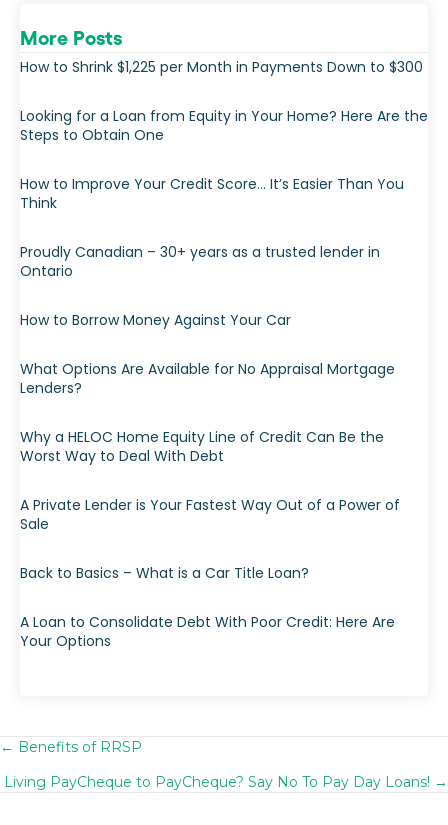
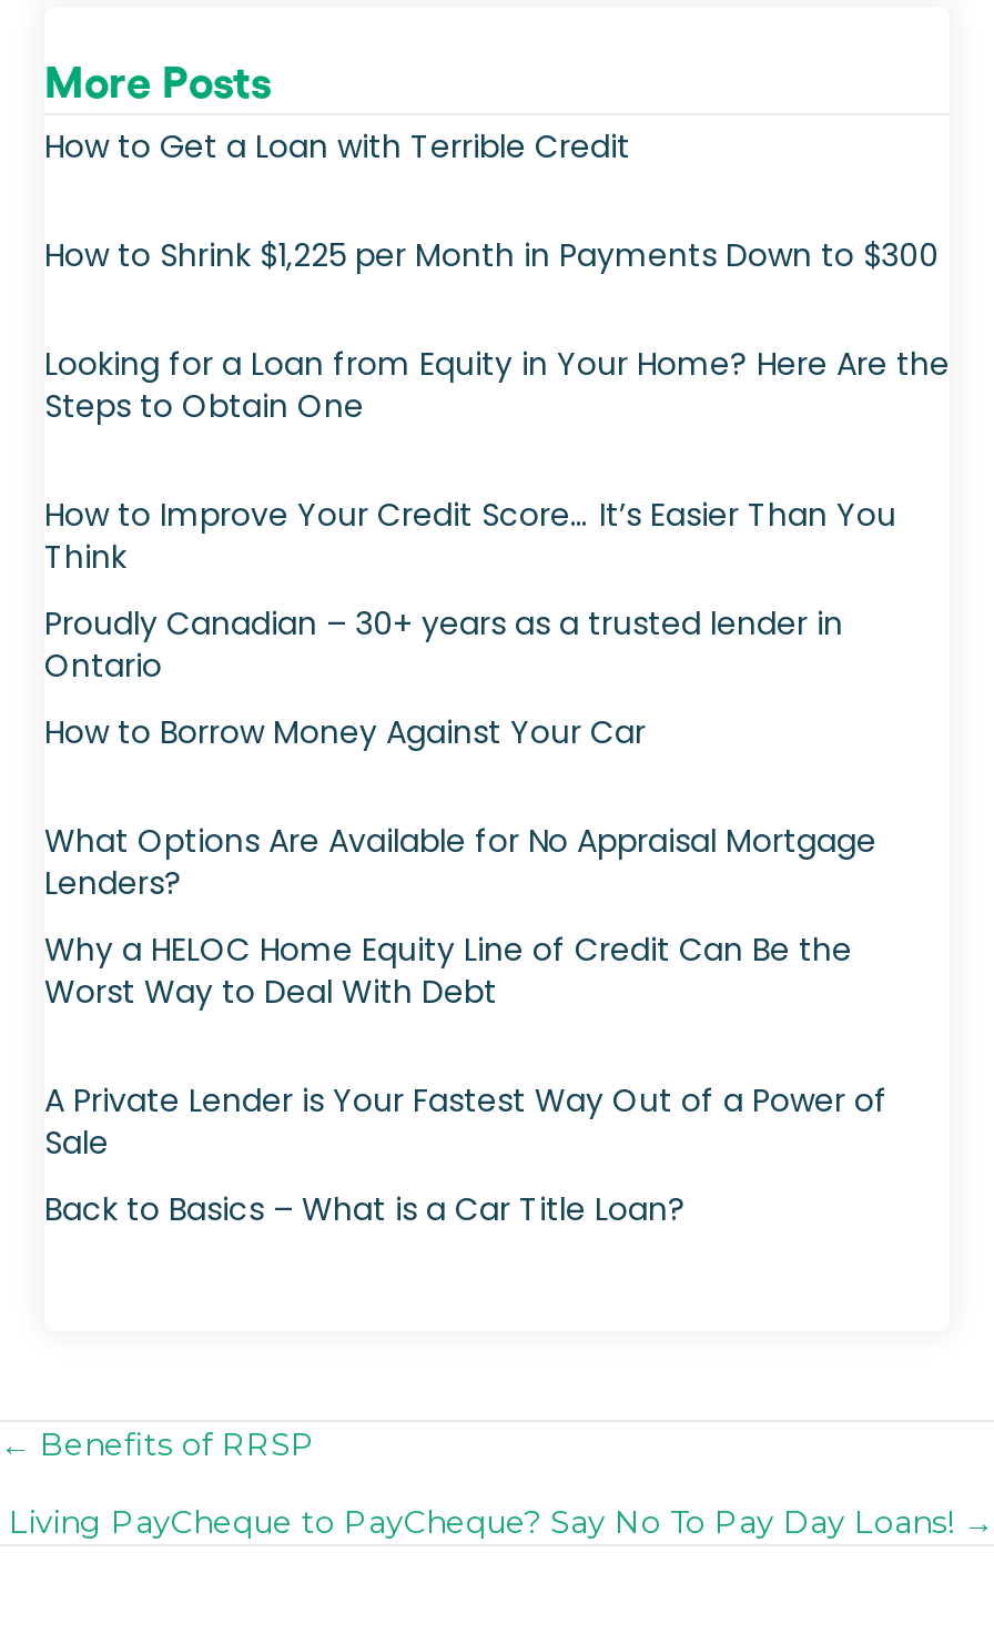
+ How to Get a Loan with Terrible Credit

moved down: How to Shrink $1,225 per Month in Payments Down to $300 | Looking for a Loan from Equity in Your Home? Here Are the | Steps to Obtain One | How to Improve Your Credit Score… It’s Easier Than You | Think

moved down: Proudly Canadian – 30+ years as a trusted lender in | Ontario

- A Loan to Consolidate Debt With Poor Credit: Here Are
- Your Options
